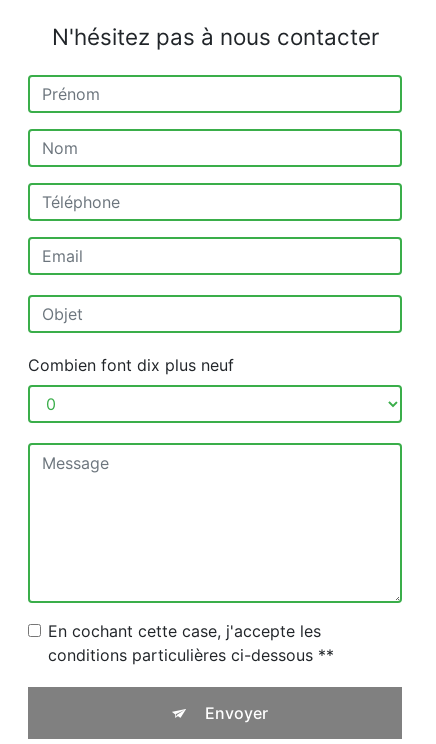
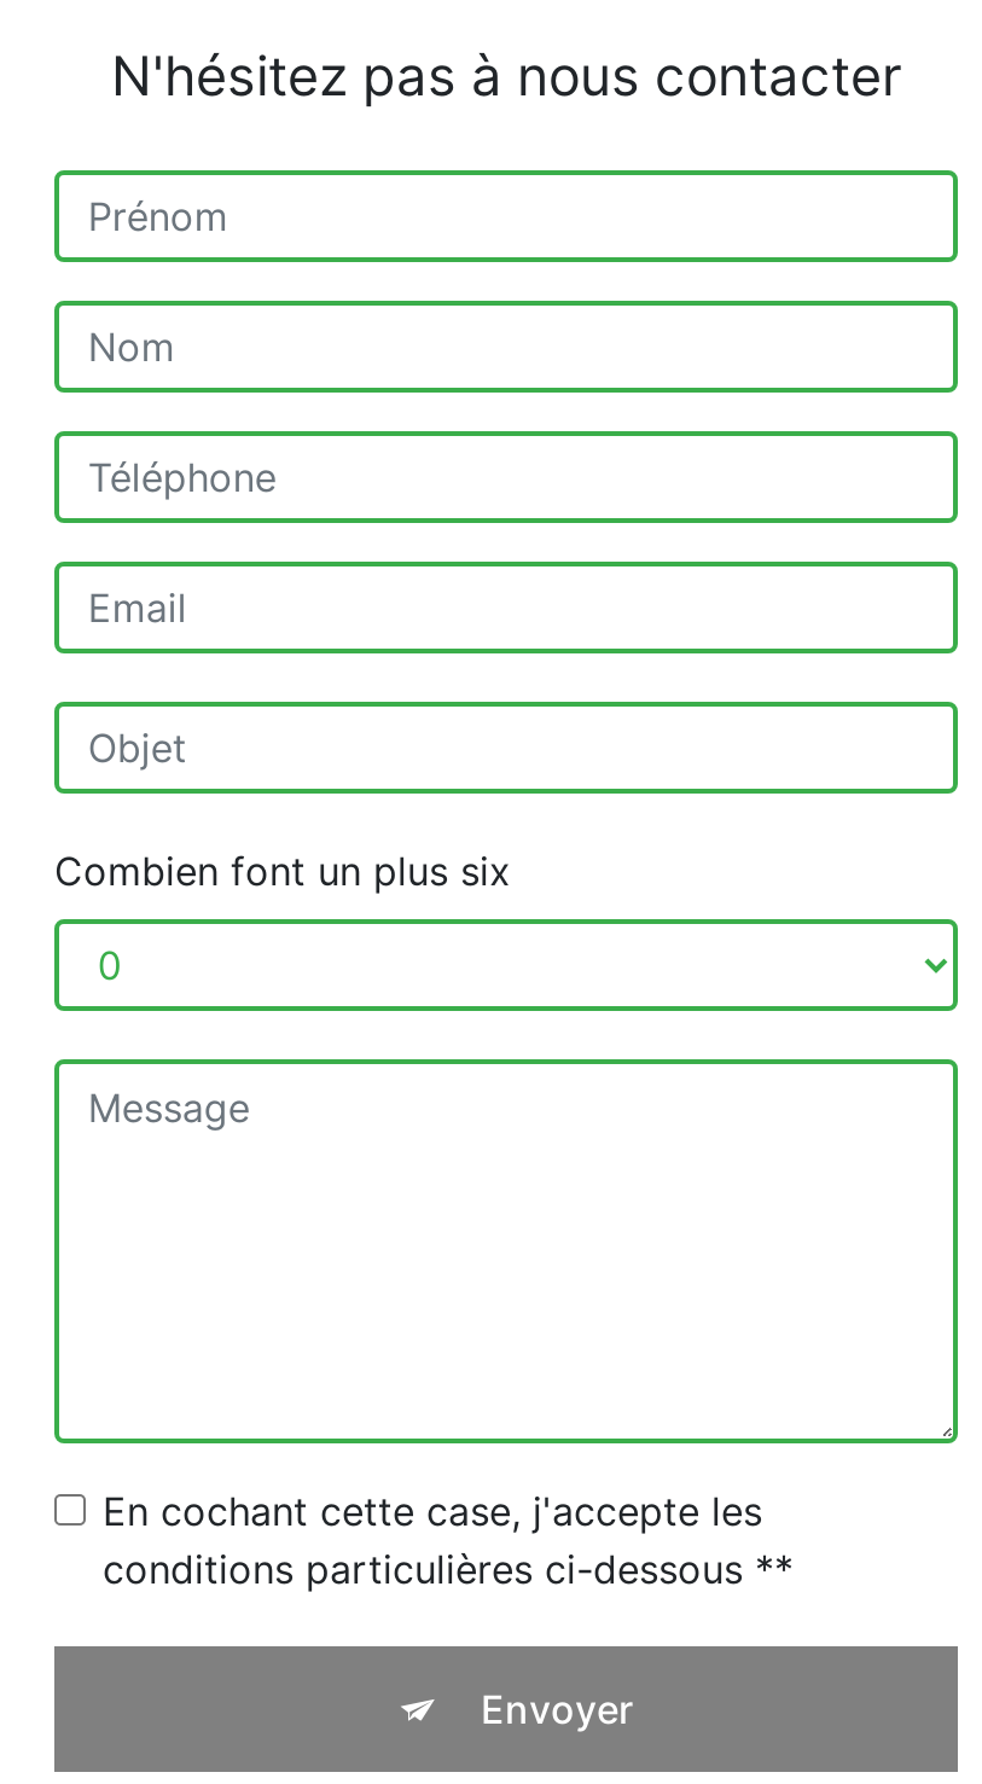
- Combien font dix plus neuf
+ Combien font un plus six
